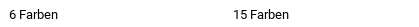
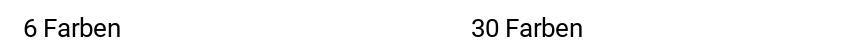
- 15 Farben
+ 30 Farben
